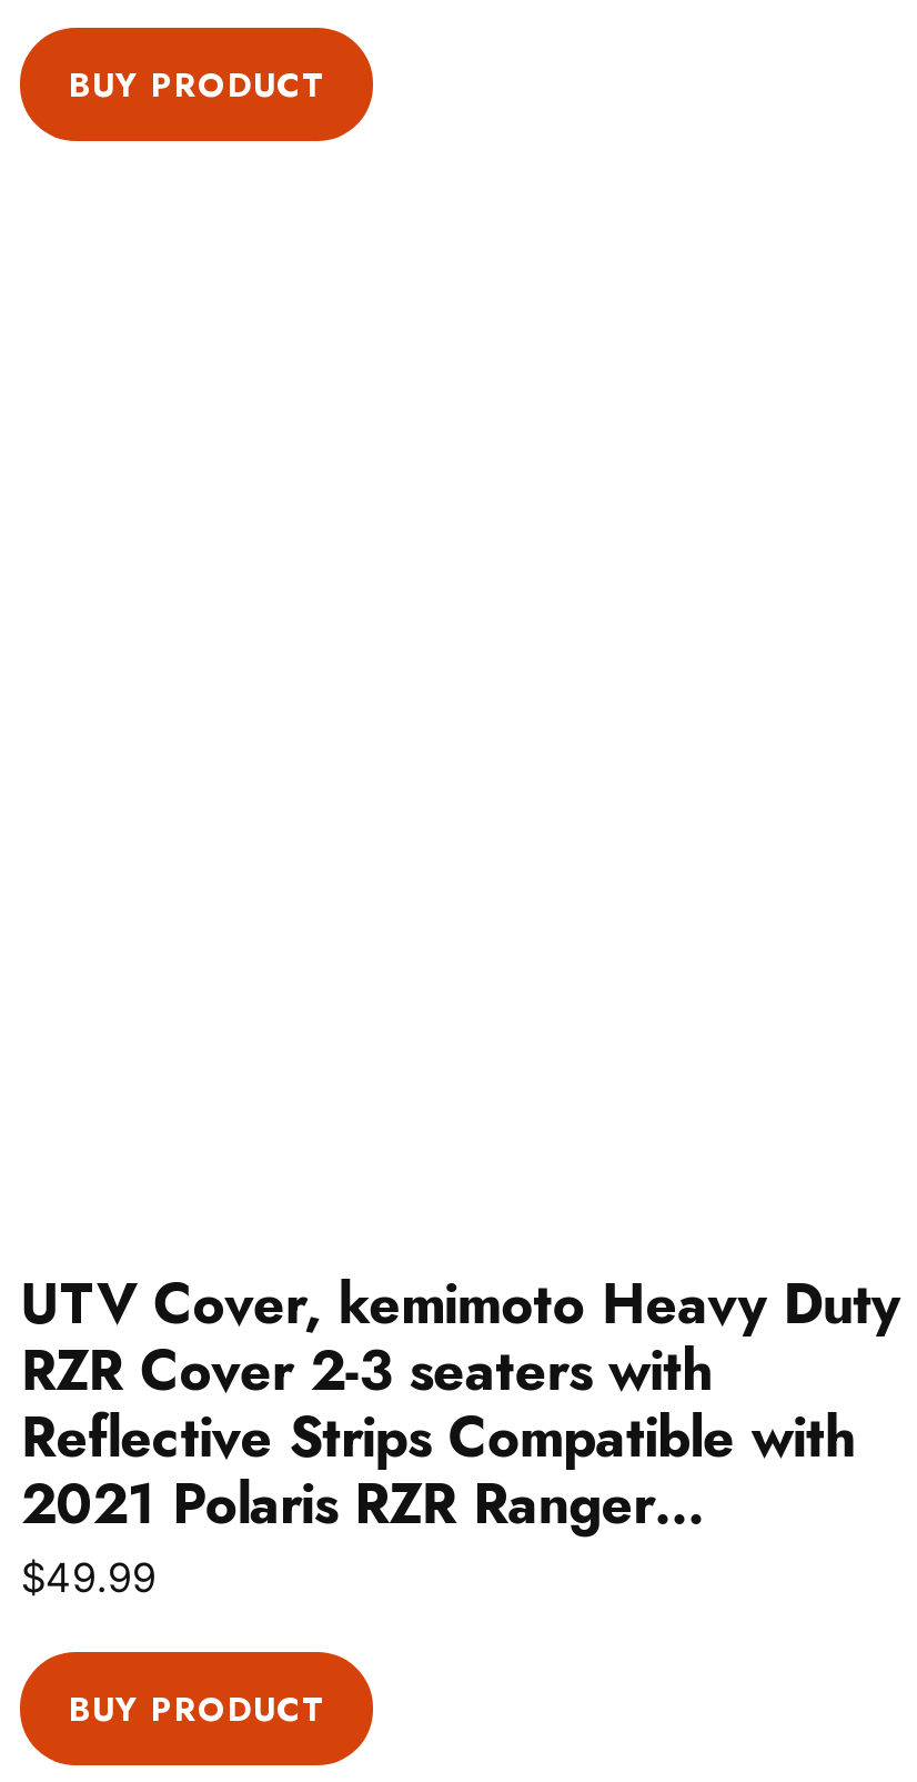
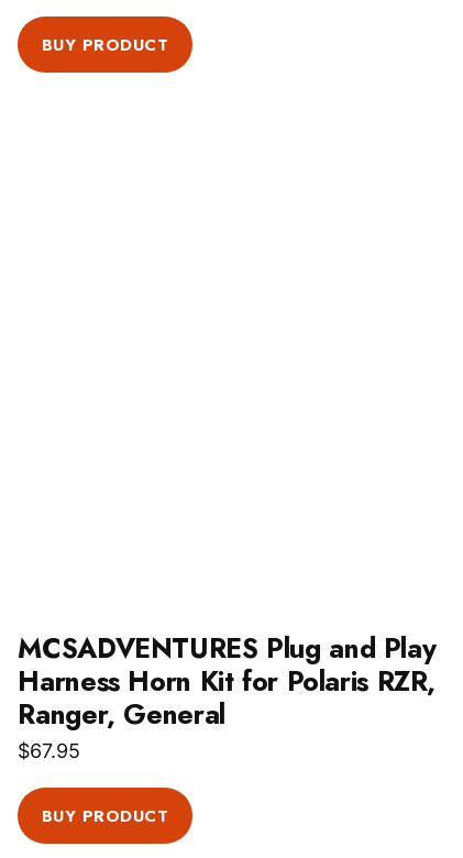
- UTV Cover, kemimoto Heavy Duty
- RZR Cover 2-3 seaters with
- Reflective Strips Compatible with
- 2021 Polaris RZR Ranger…
- $49.99
+ MCSADVENTURES Plug and Play
+ Harness Horn Kit for Polaris RZR,
+ Ranger, General
+ $67.95
